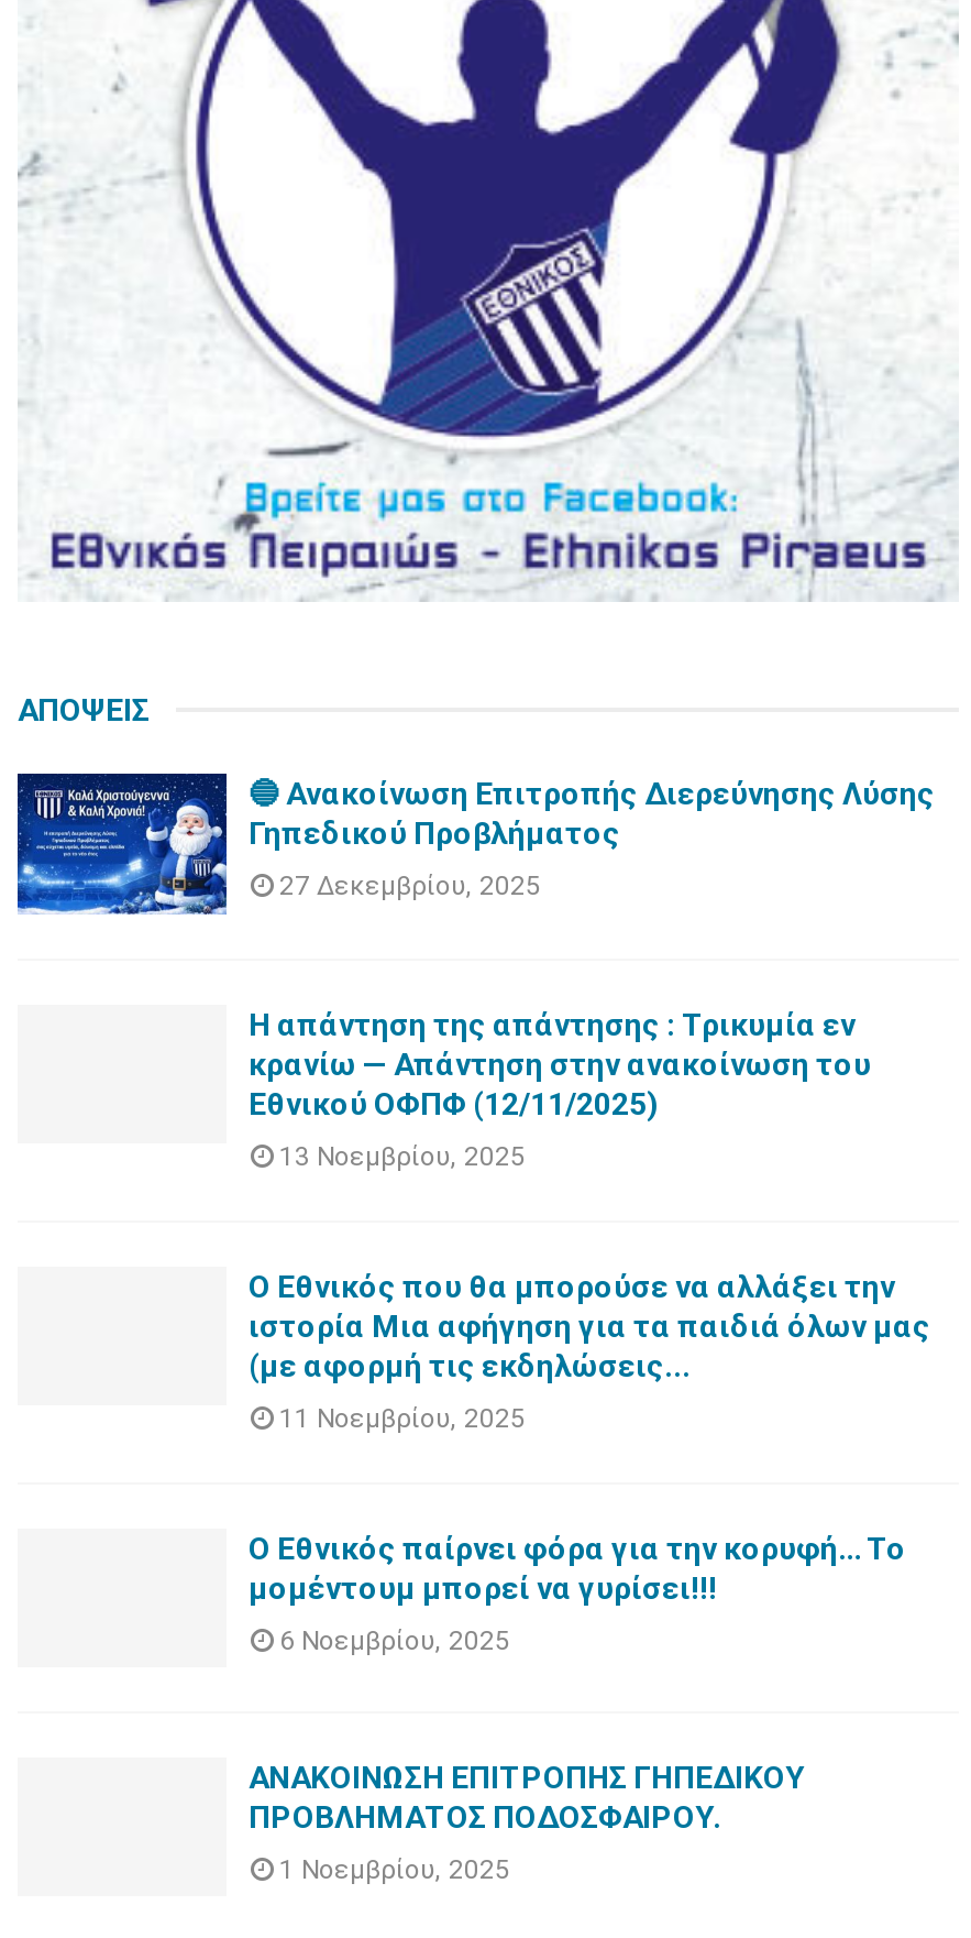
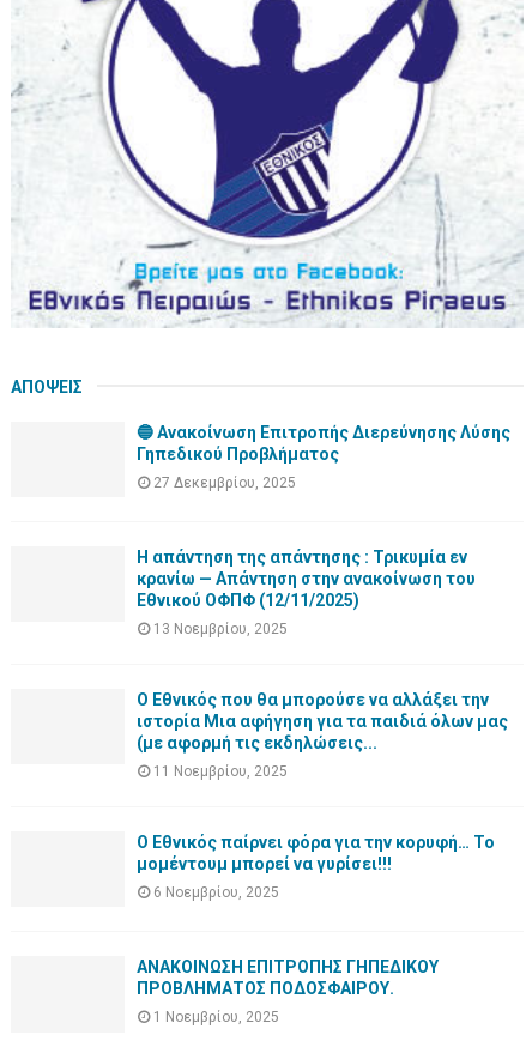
- [image]
